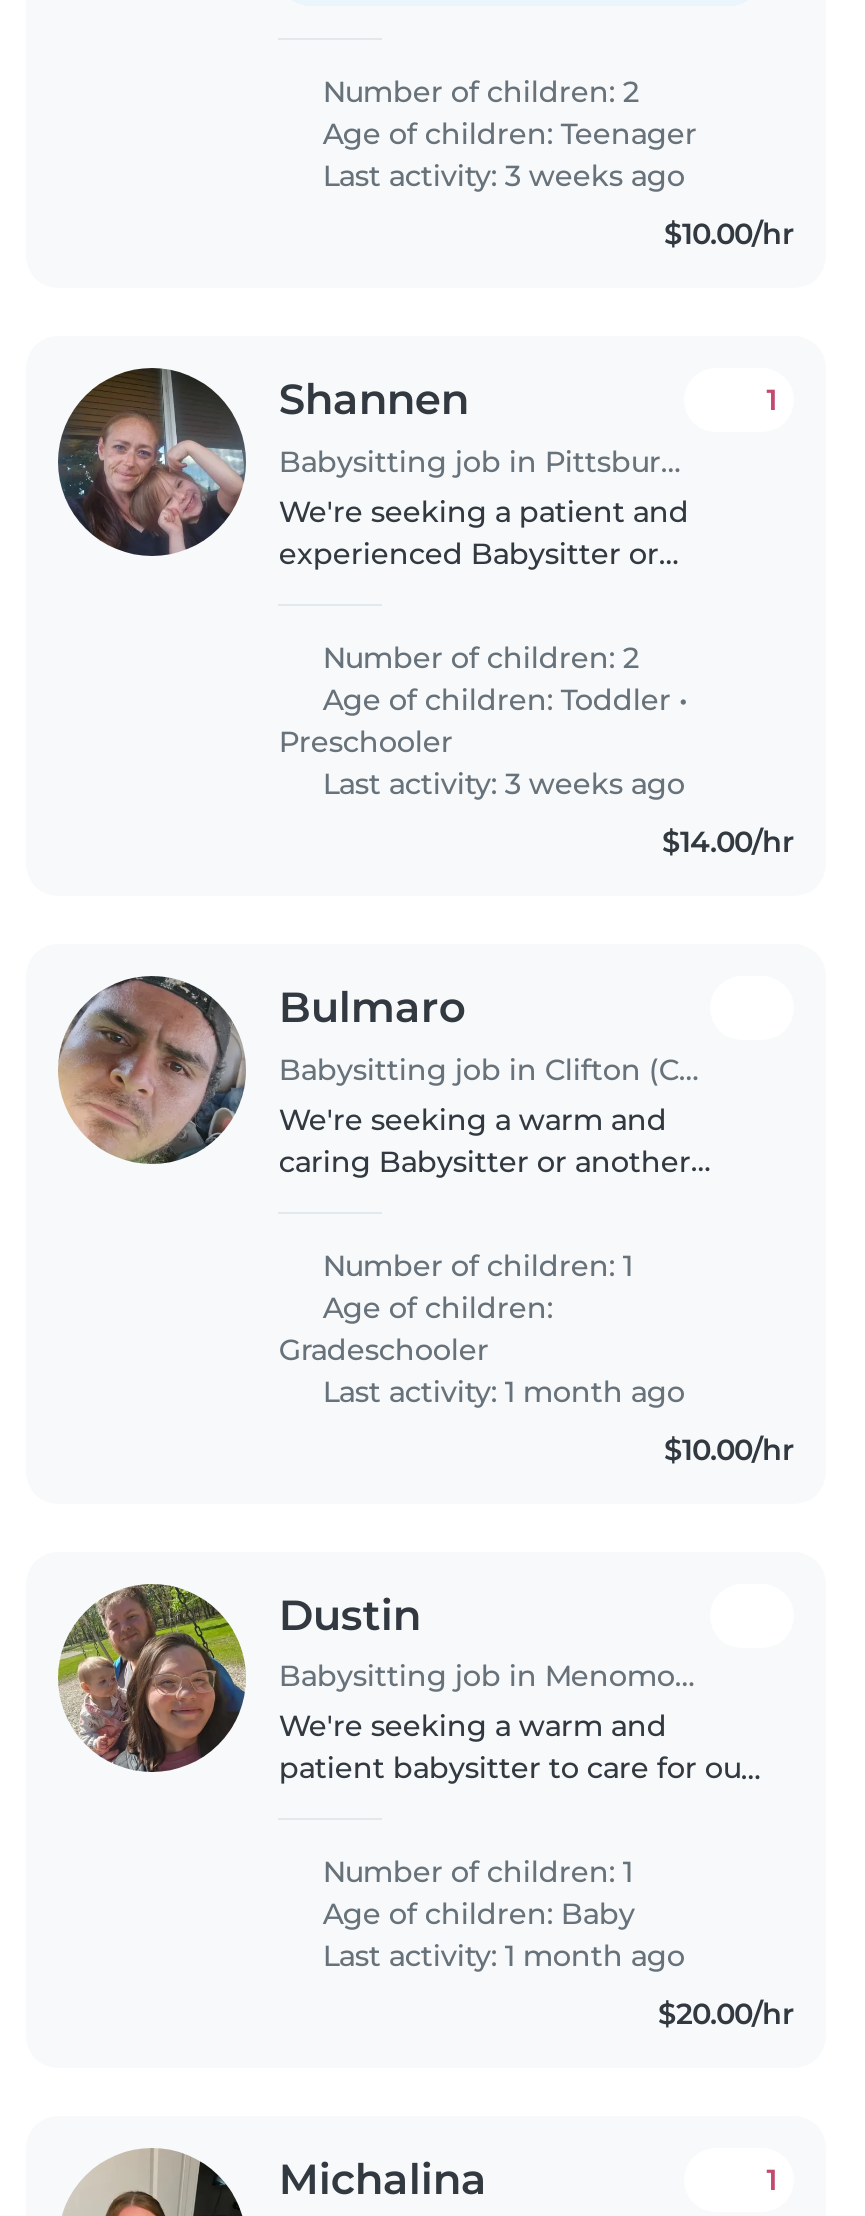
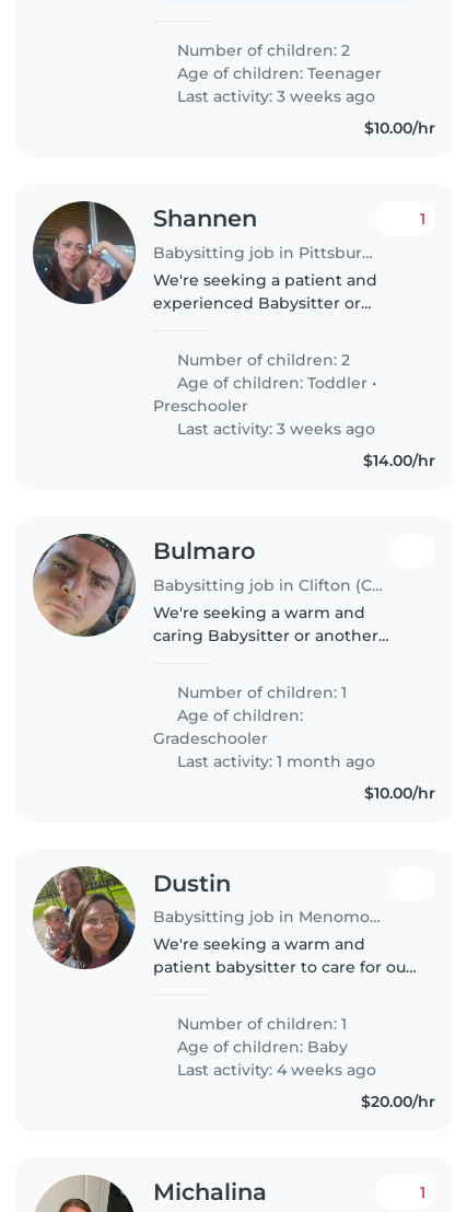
- Last activity: 1 month ago
+ Last activity: 4 weeks ago
